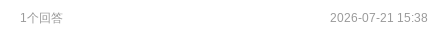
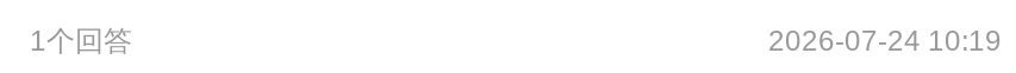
- 2026-07-21 15:38
+ 2026-07-24 10:19
